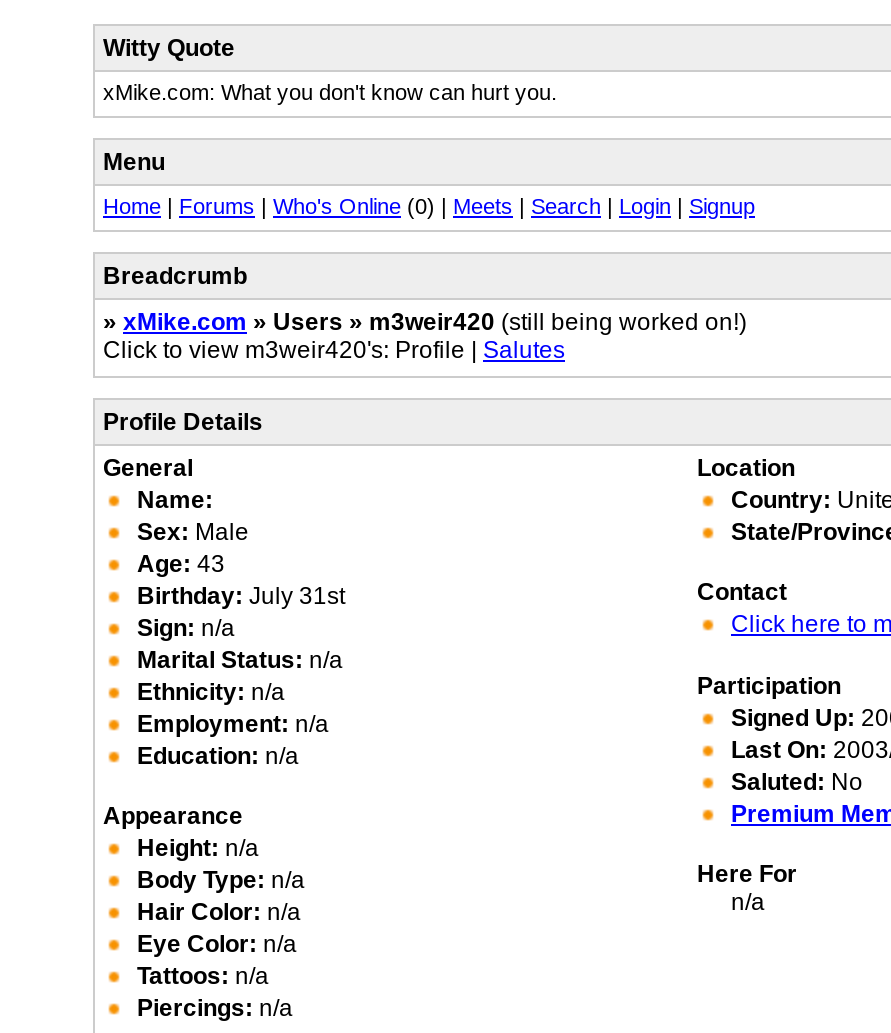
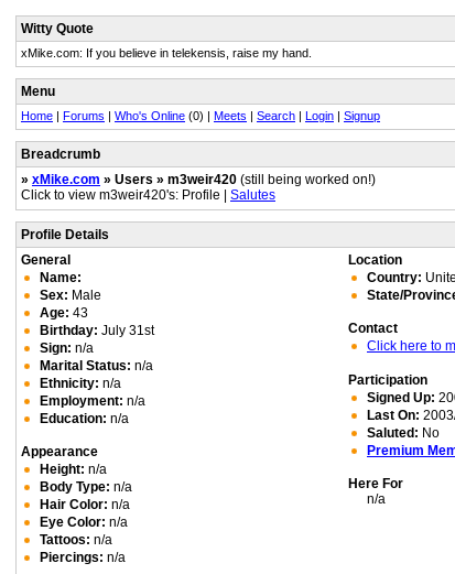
- xMike.com: What you don't know can hurt you.
+ xMike.com: If you believe in telekensis, raise my hand.
